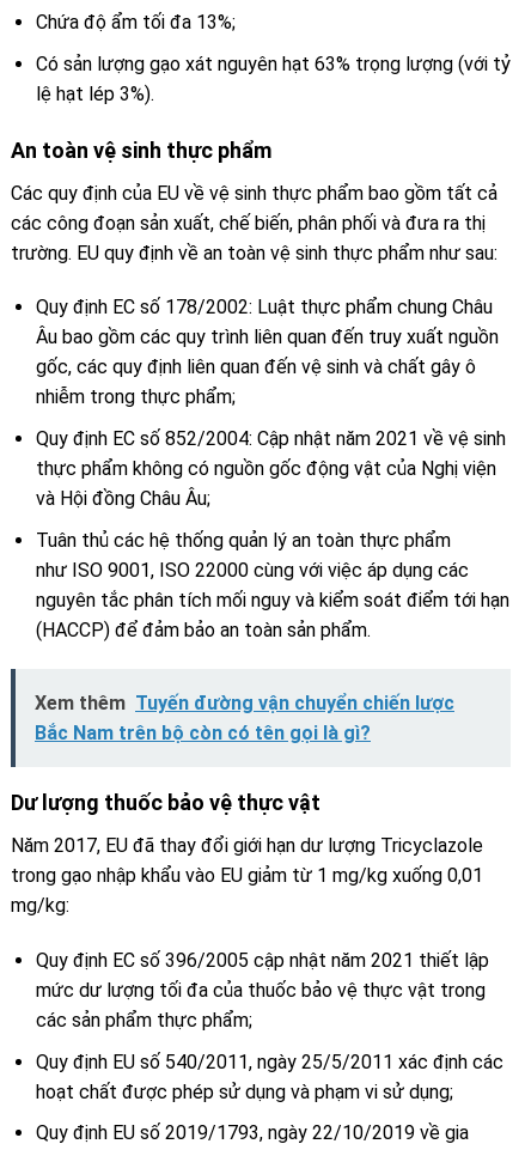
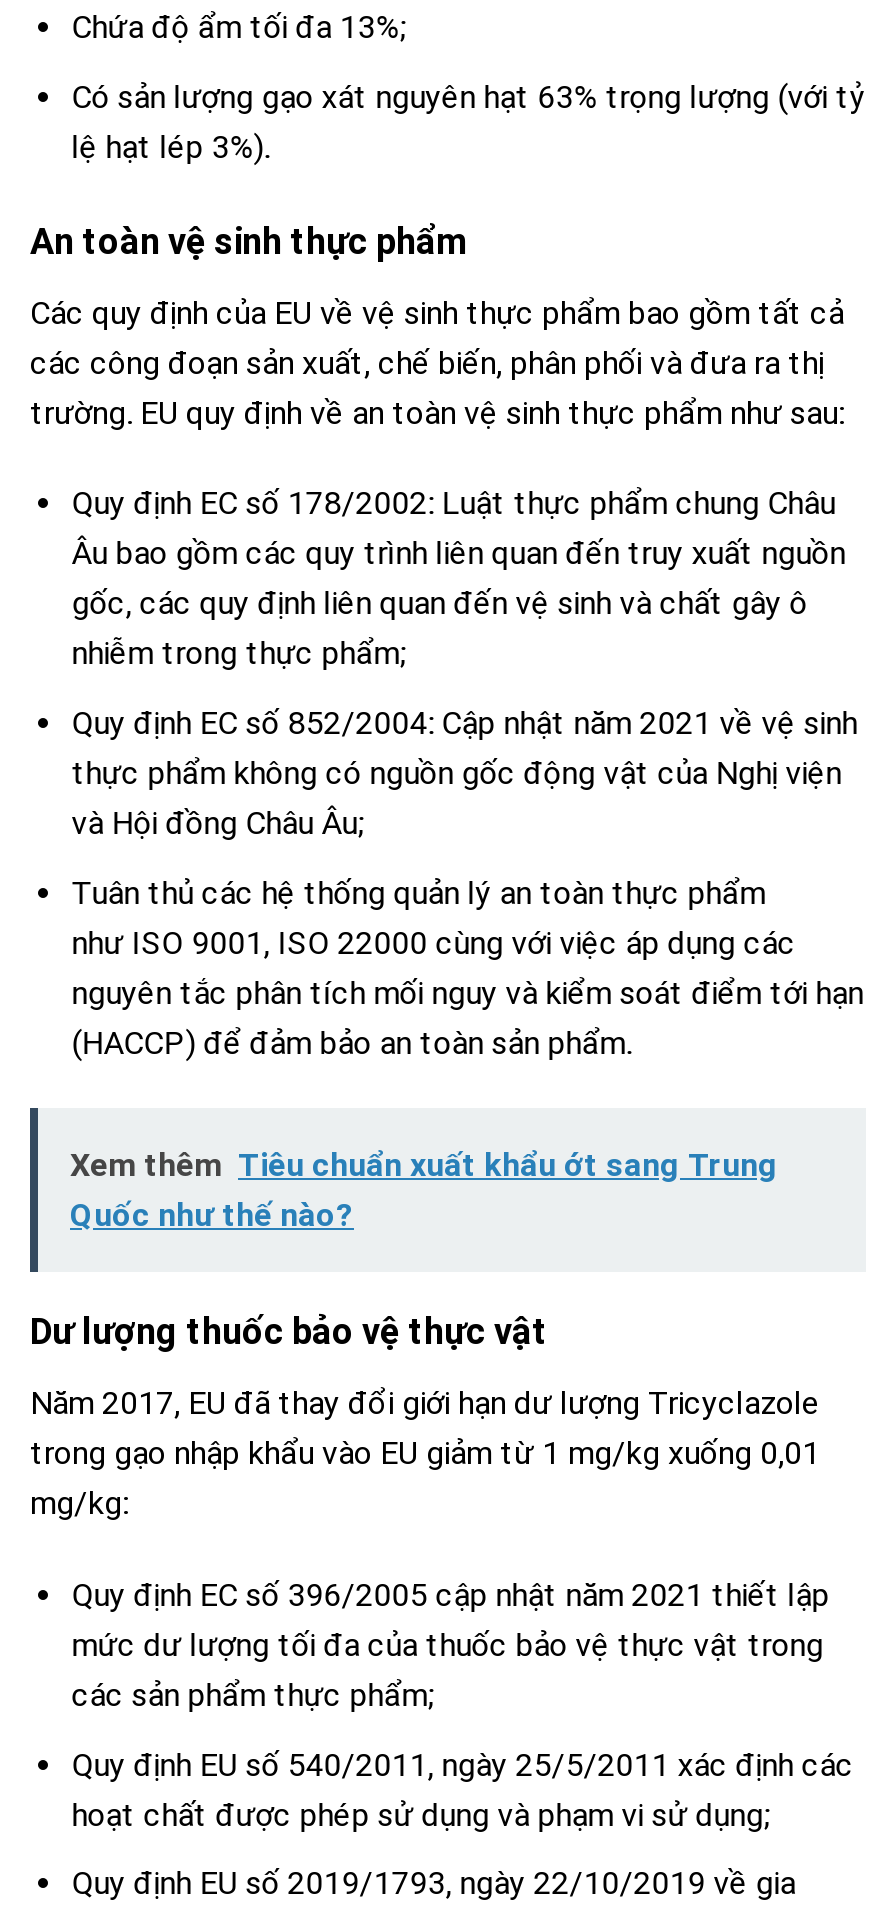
- Xem thêm Tuyến đường vận chuyển chiến lược
- Bắc Nam trên bộ còn có tên gọi là gì?
+ Xem thêm Tiêu chuẩn xuất khẩu ớt sang Trung
+ Quốc như thế nào?
